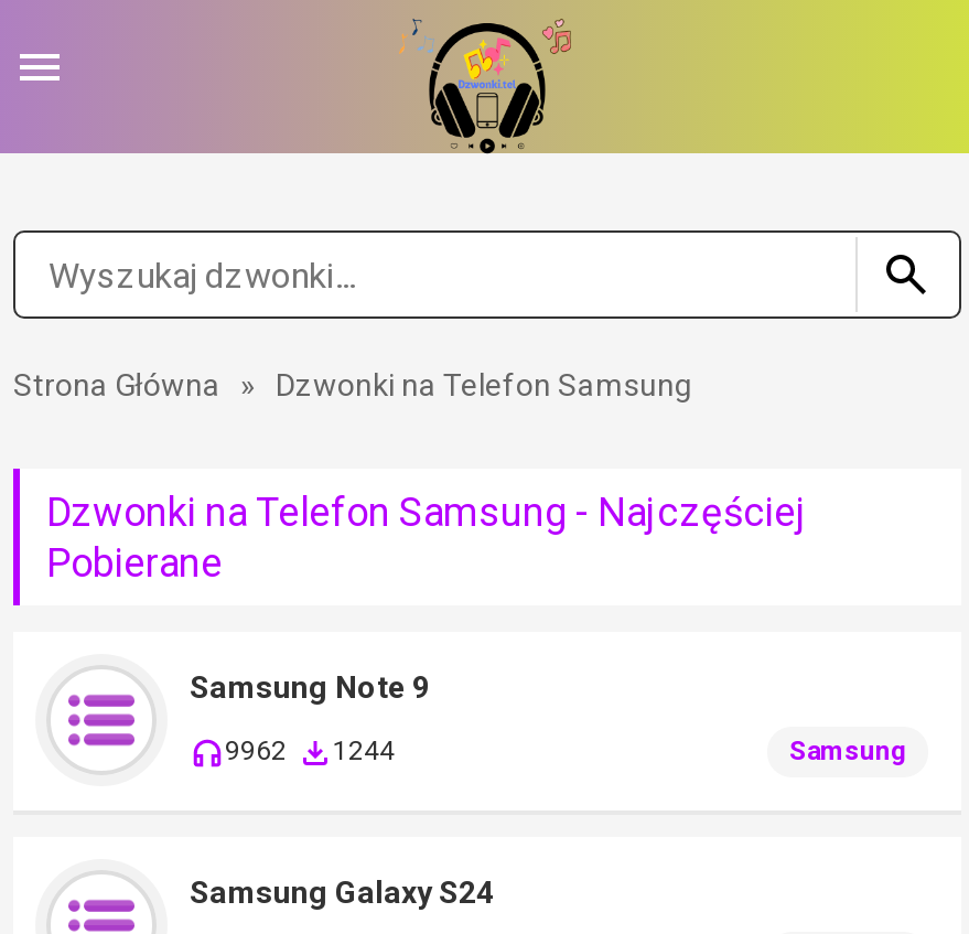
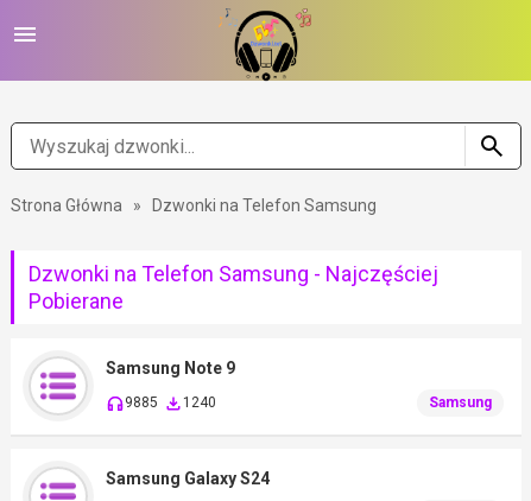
- 9962
+ 9885

- 1244
+ 1240
